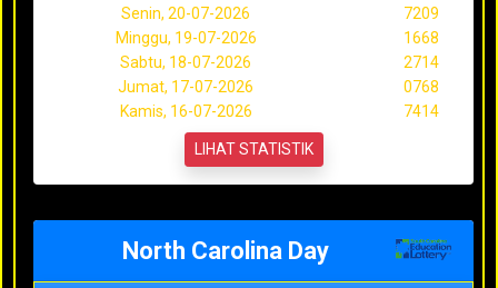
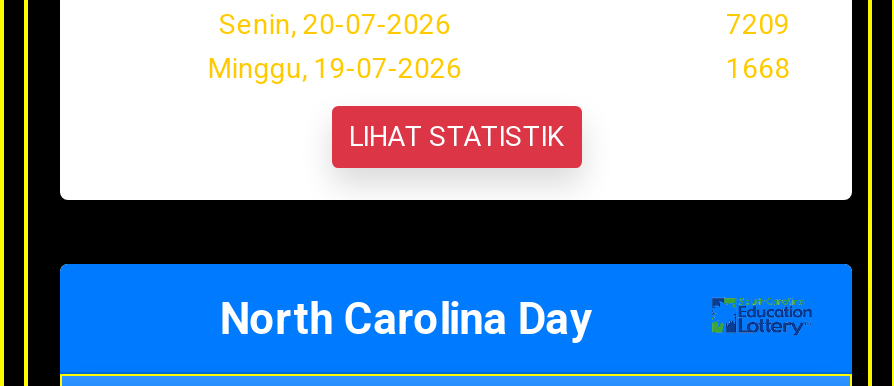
- Sabtu, 18-07-2026
- 2714
- Jumat, 17-07-2026
- 0768
- Kamis, 16-07-2026
- 7414
